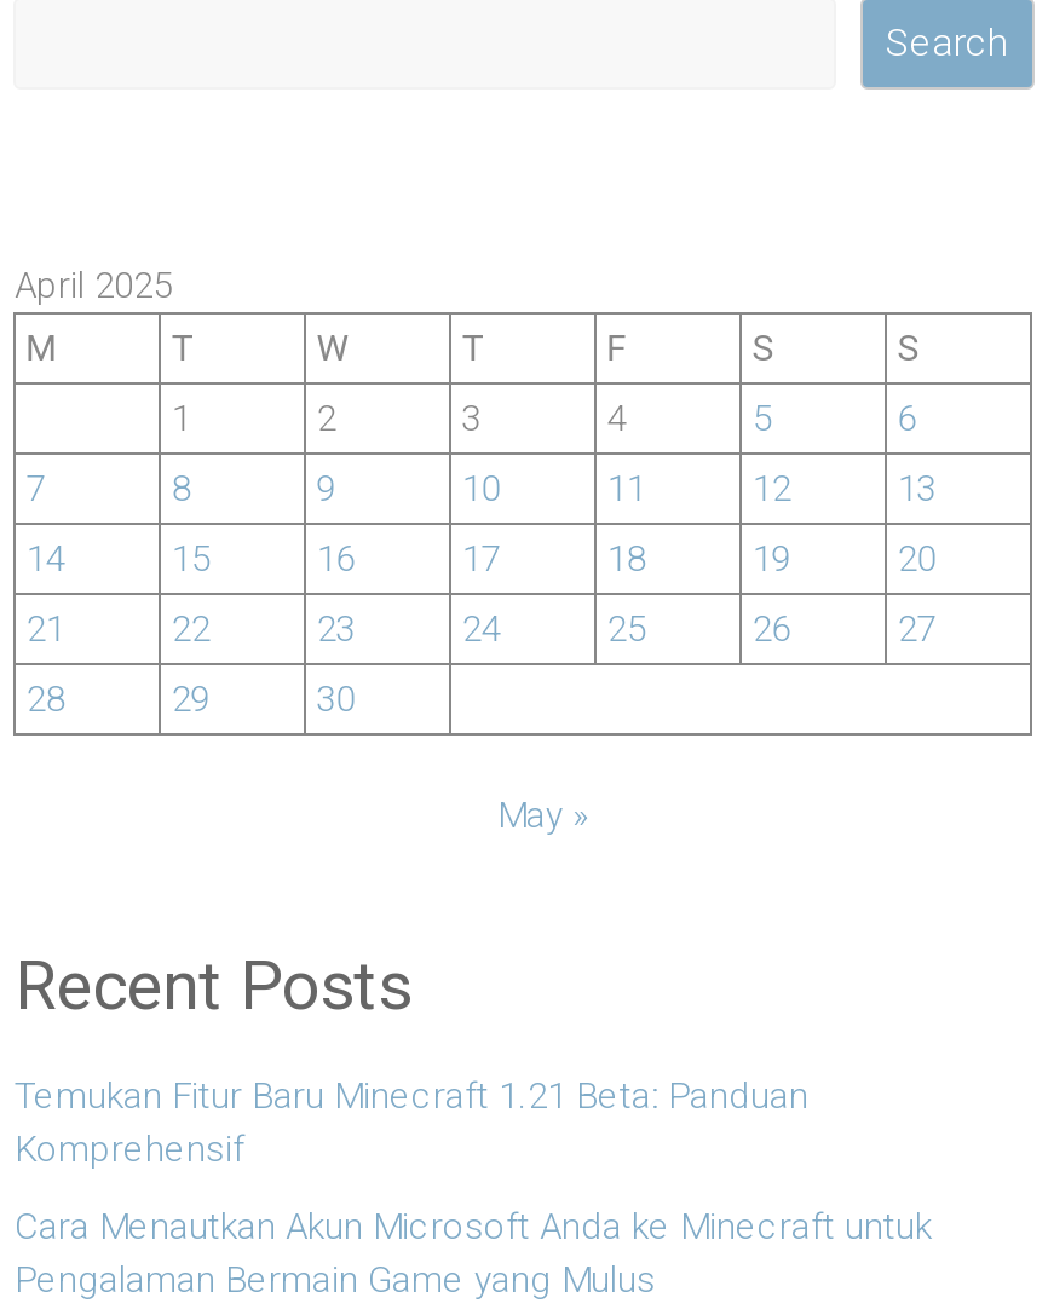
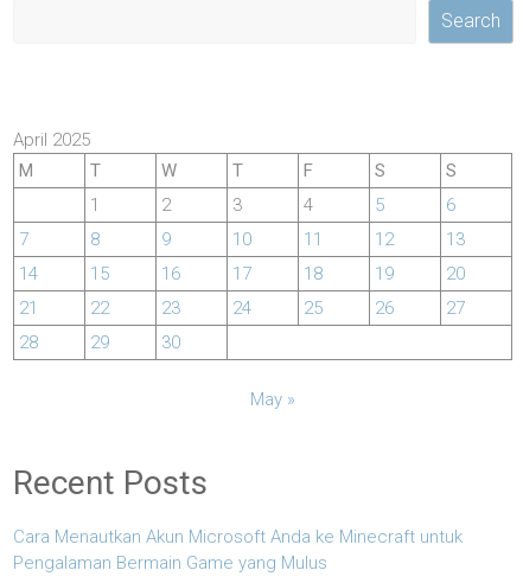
- Temukan Fitur Baru Minecraft 1.21 Beta: Panduan
- Komprehensif
